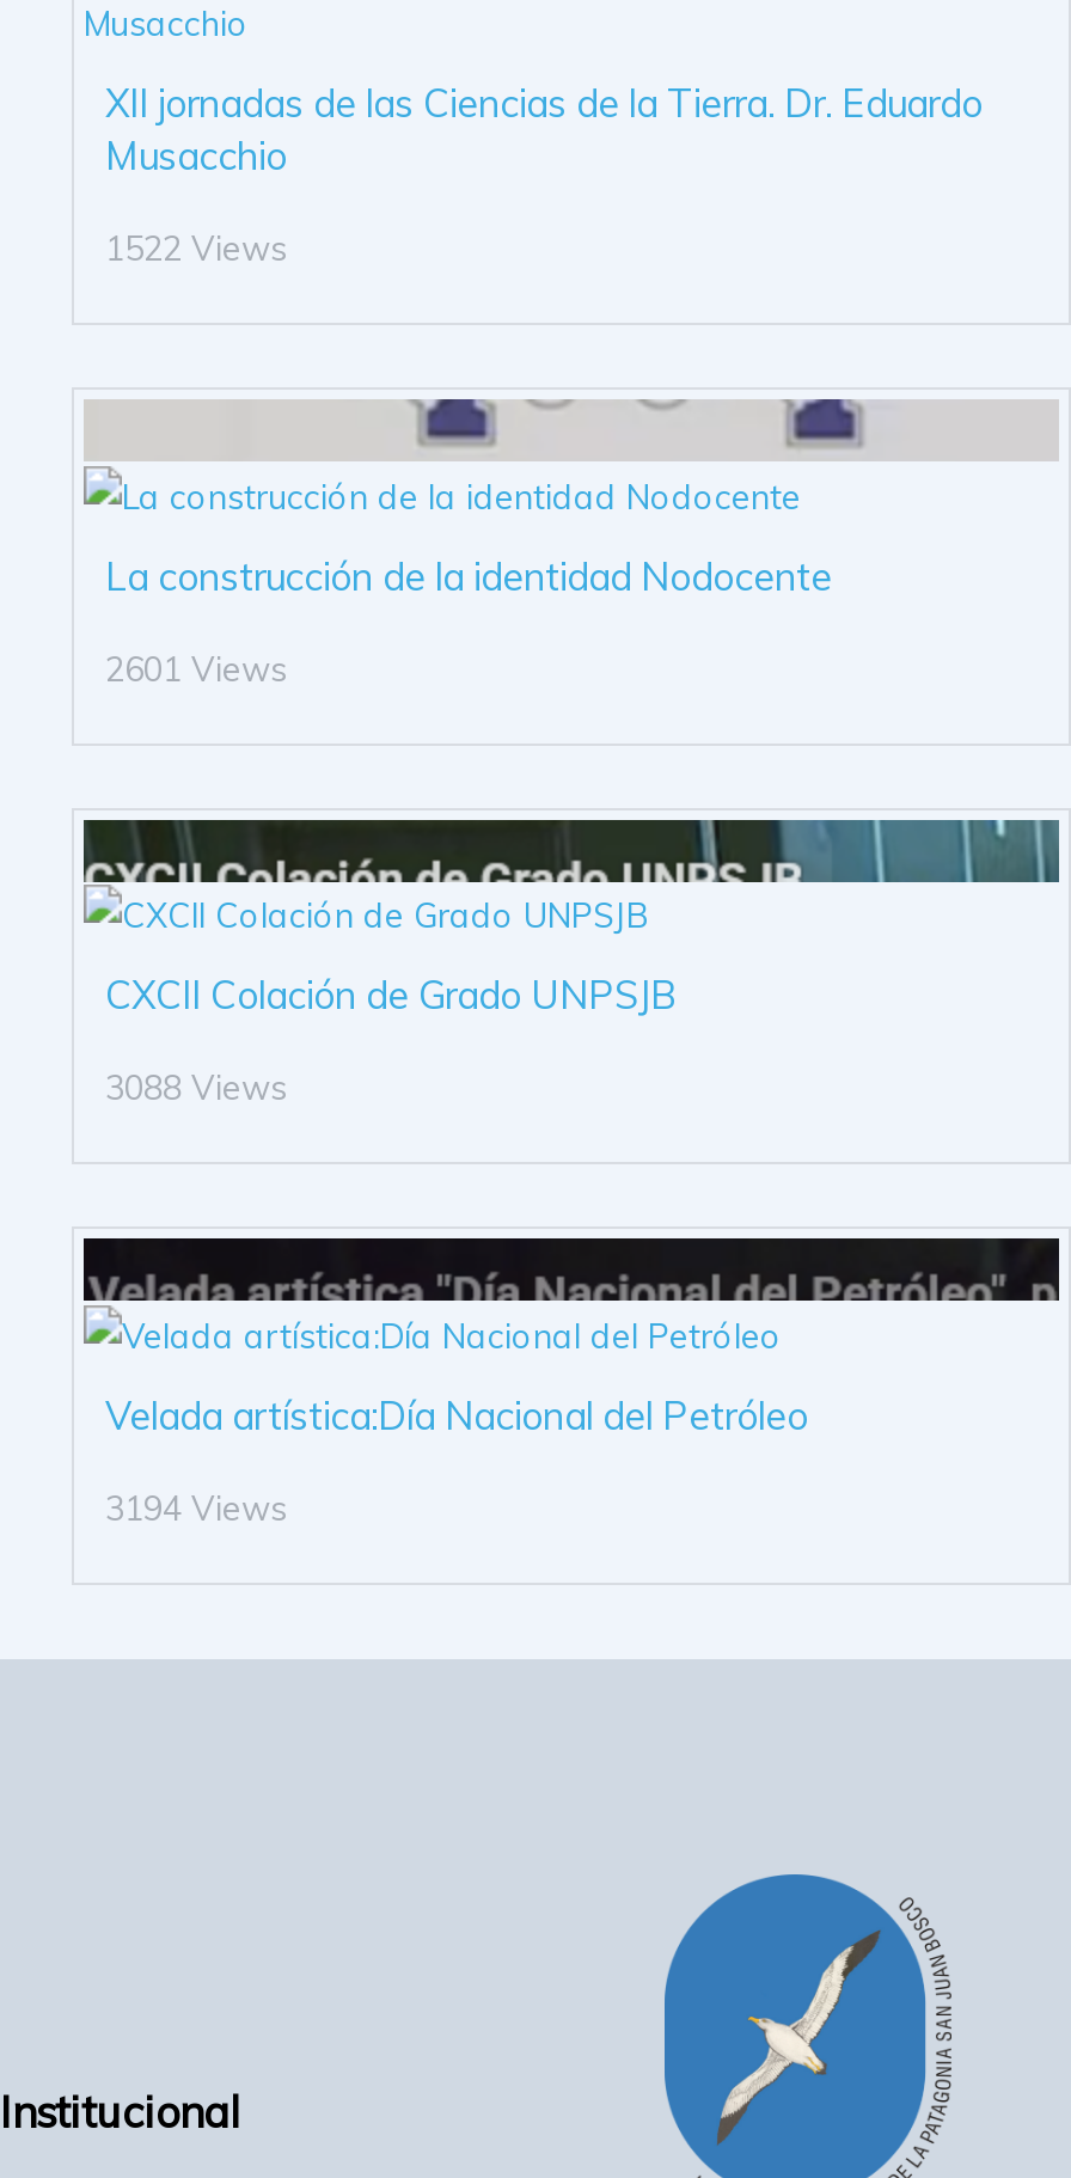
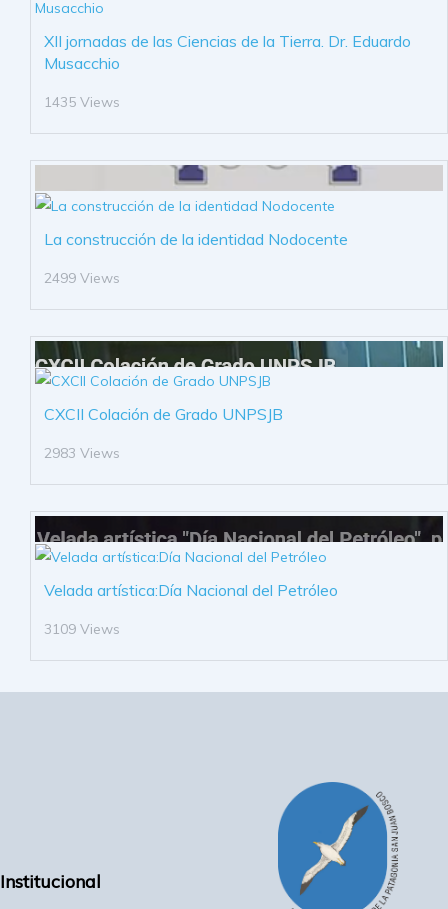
- 1522 Views
+ 1435 Views

- 2601 Views
+ 2499 Views

- 3088 Views
+ 2983 Views

- 3194 Views
+ 3109 Views
